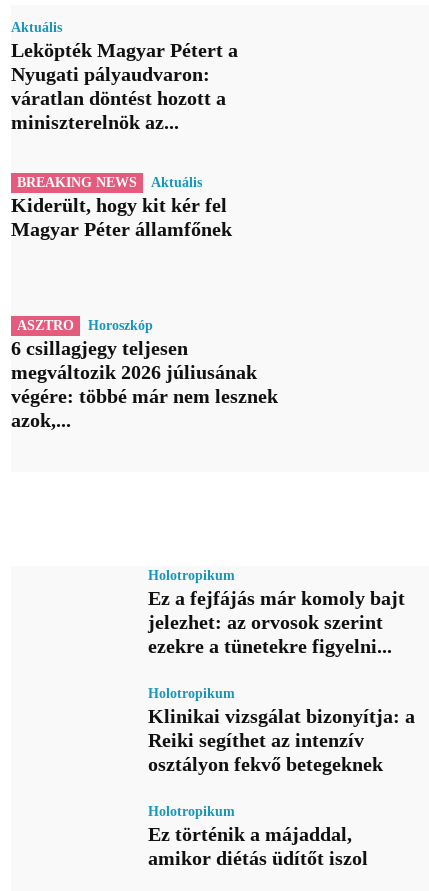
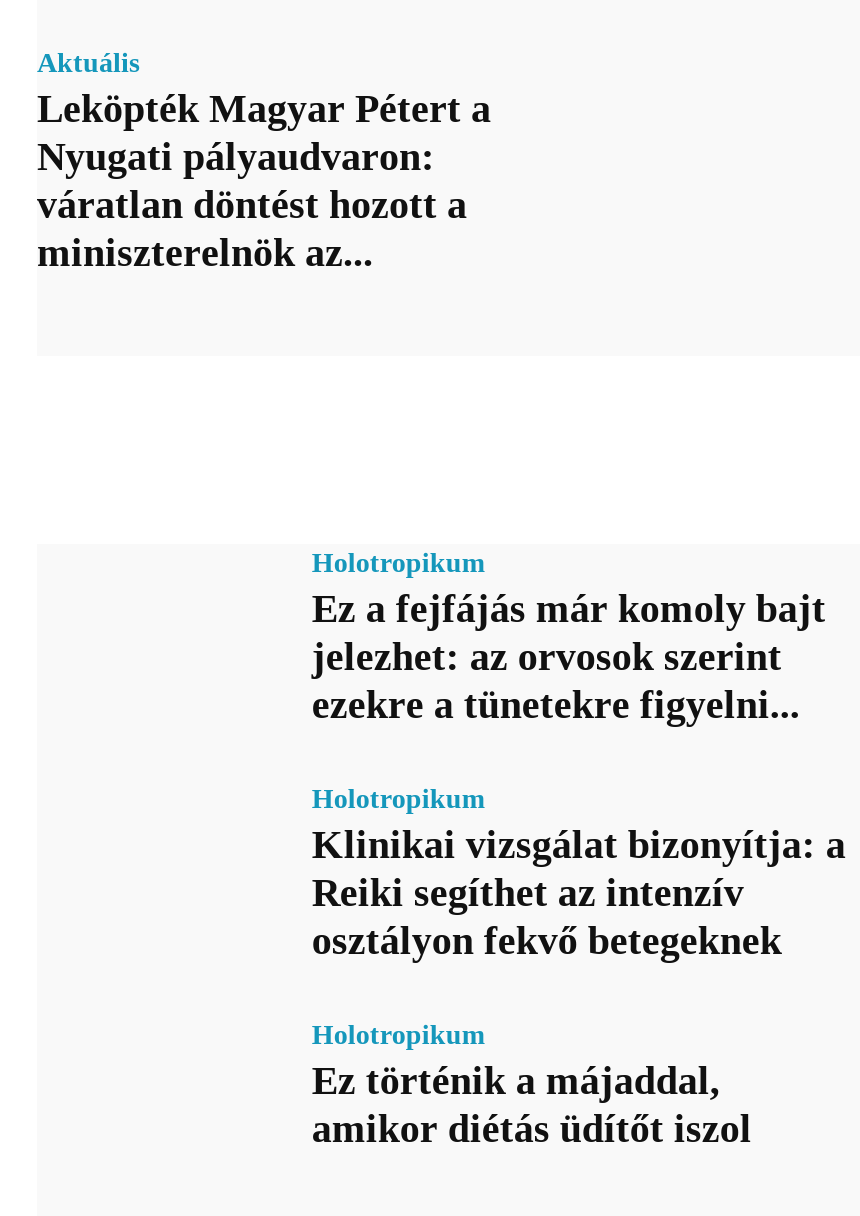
- BREAKING NEWS
- Aktuális
- Kiderült, hogy kit kér fel
- Magyar Péter államfőnek

- ASZTRO
- Horoszkóp
- 6 csillagjegy teljesen
- megváltozik 2026 júliusának
- végére: többé már nem lesznek
- azok,...
